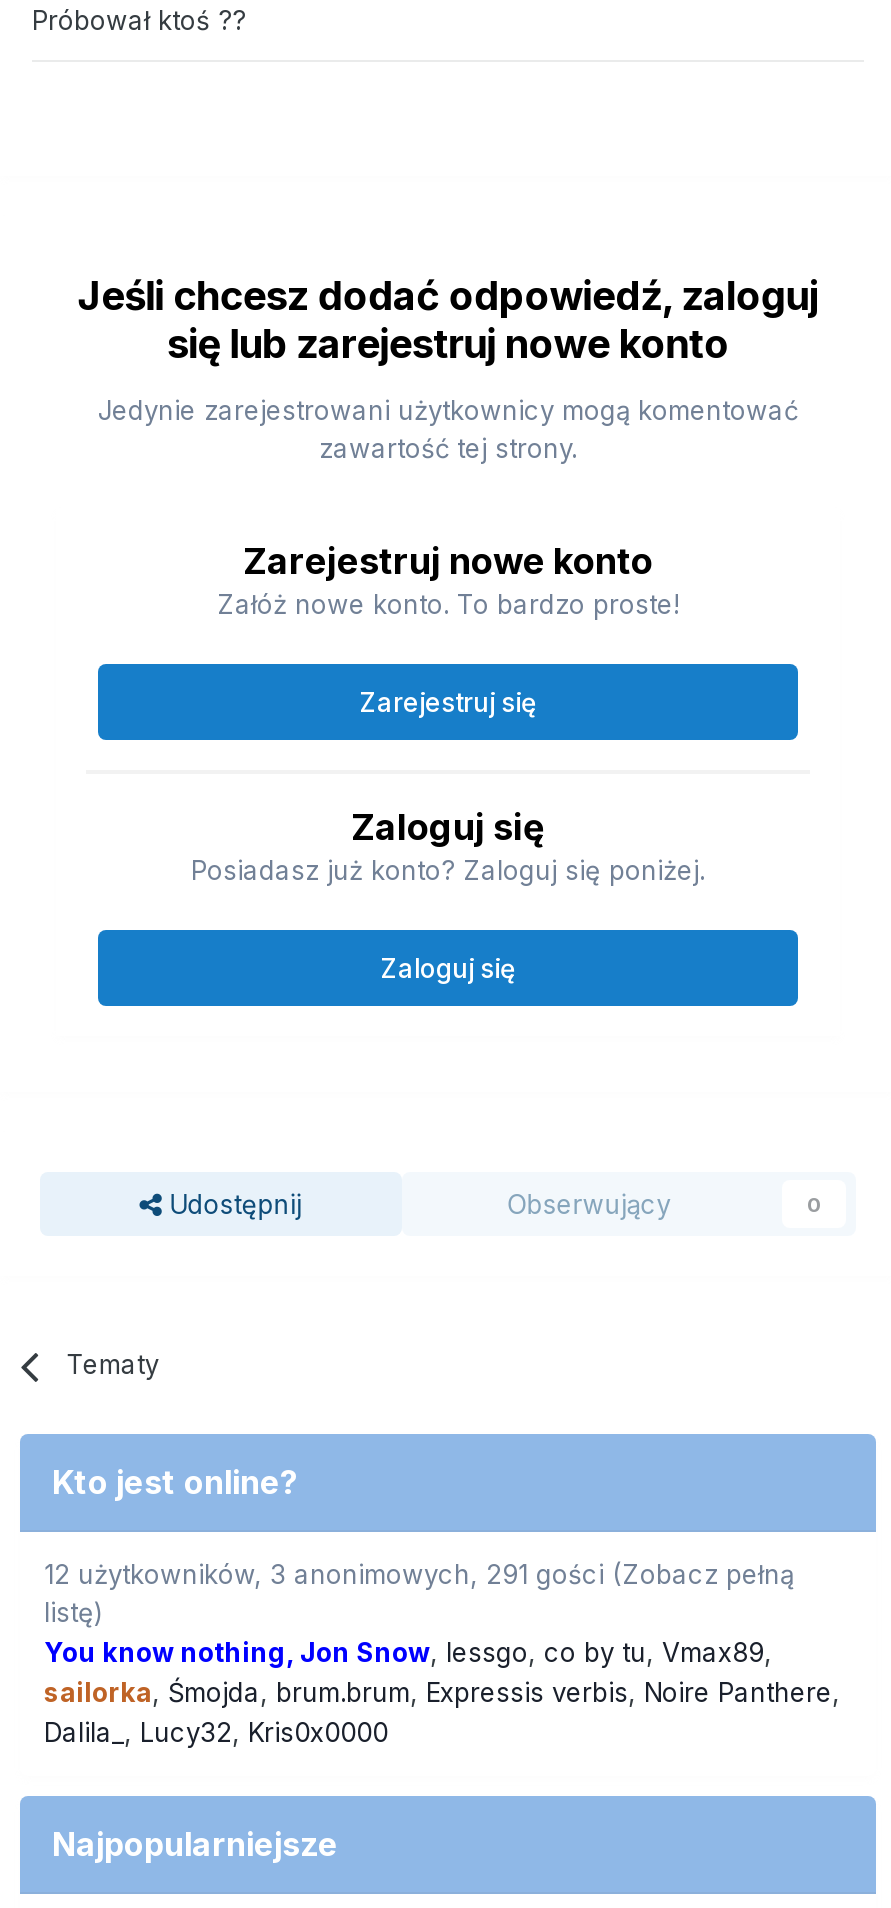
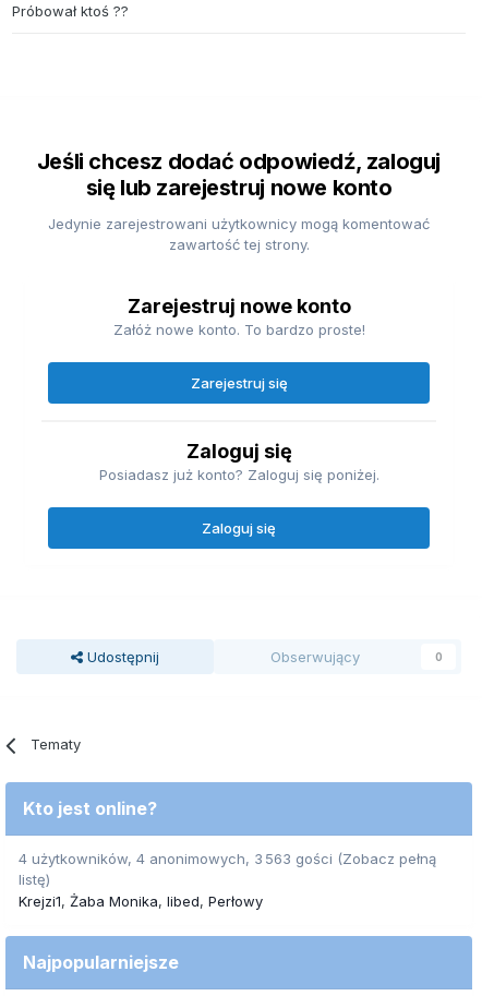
- 12 użytkowników, 3 anonimowych, 291 gości (Zobacz pełną
+ 4 użytkowników, 4 anonimowych, 3 563 gości (Zobacz pełną

- You know nothing, Jon Snow lessgo co by tu Vmax89
- sailorka Śmojda brum.brum Expressis verbis Noire Panthere
- Dalila_ Lucy32 Kris0x0000
+ Krejzi1 Żaba Monika libed Perłowy
